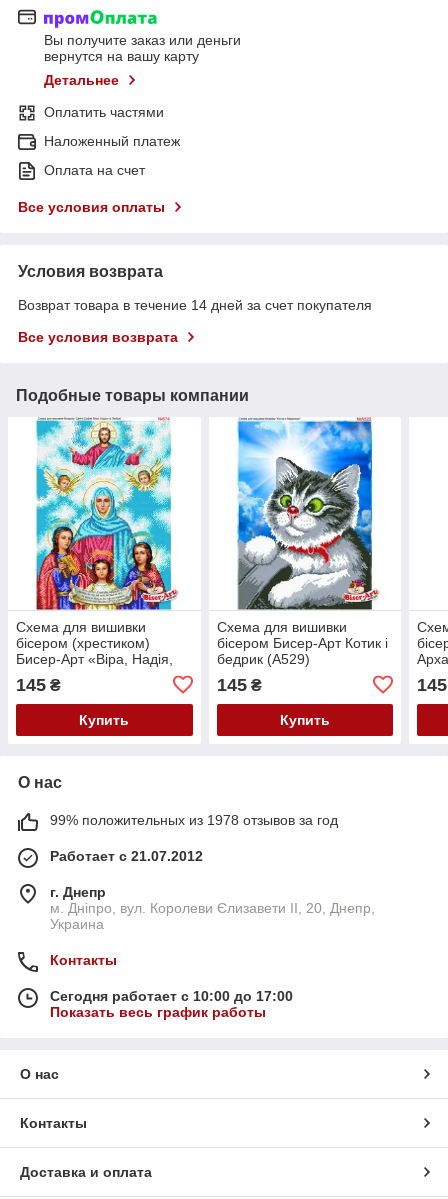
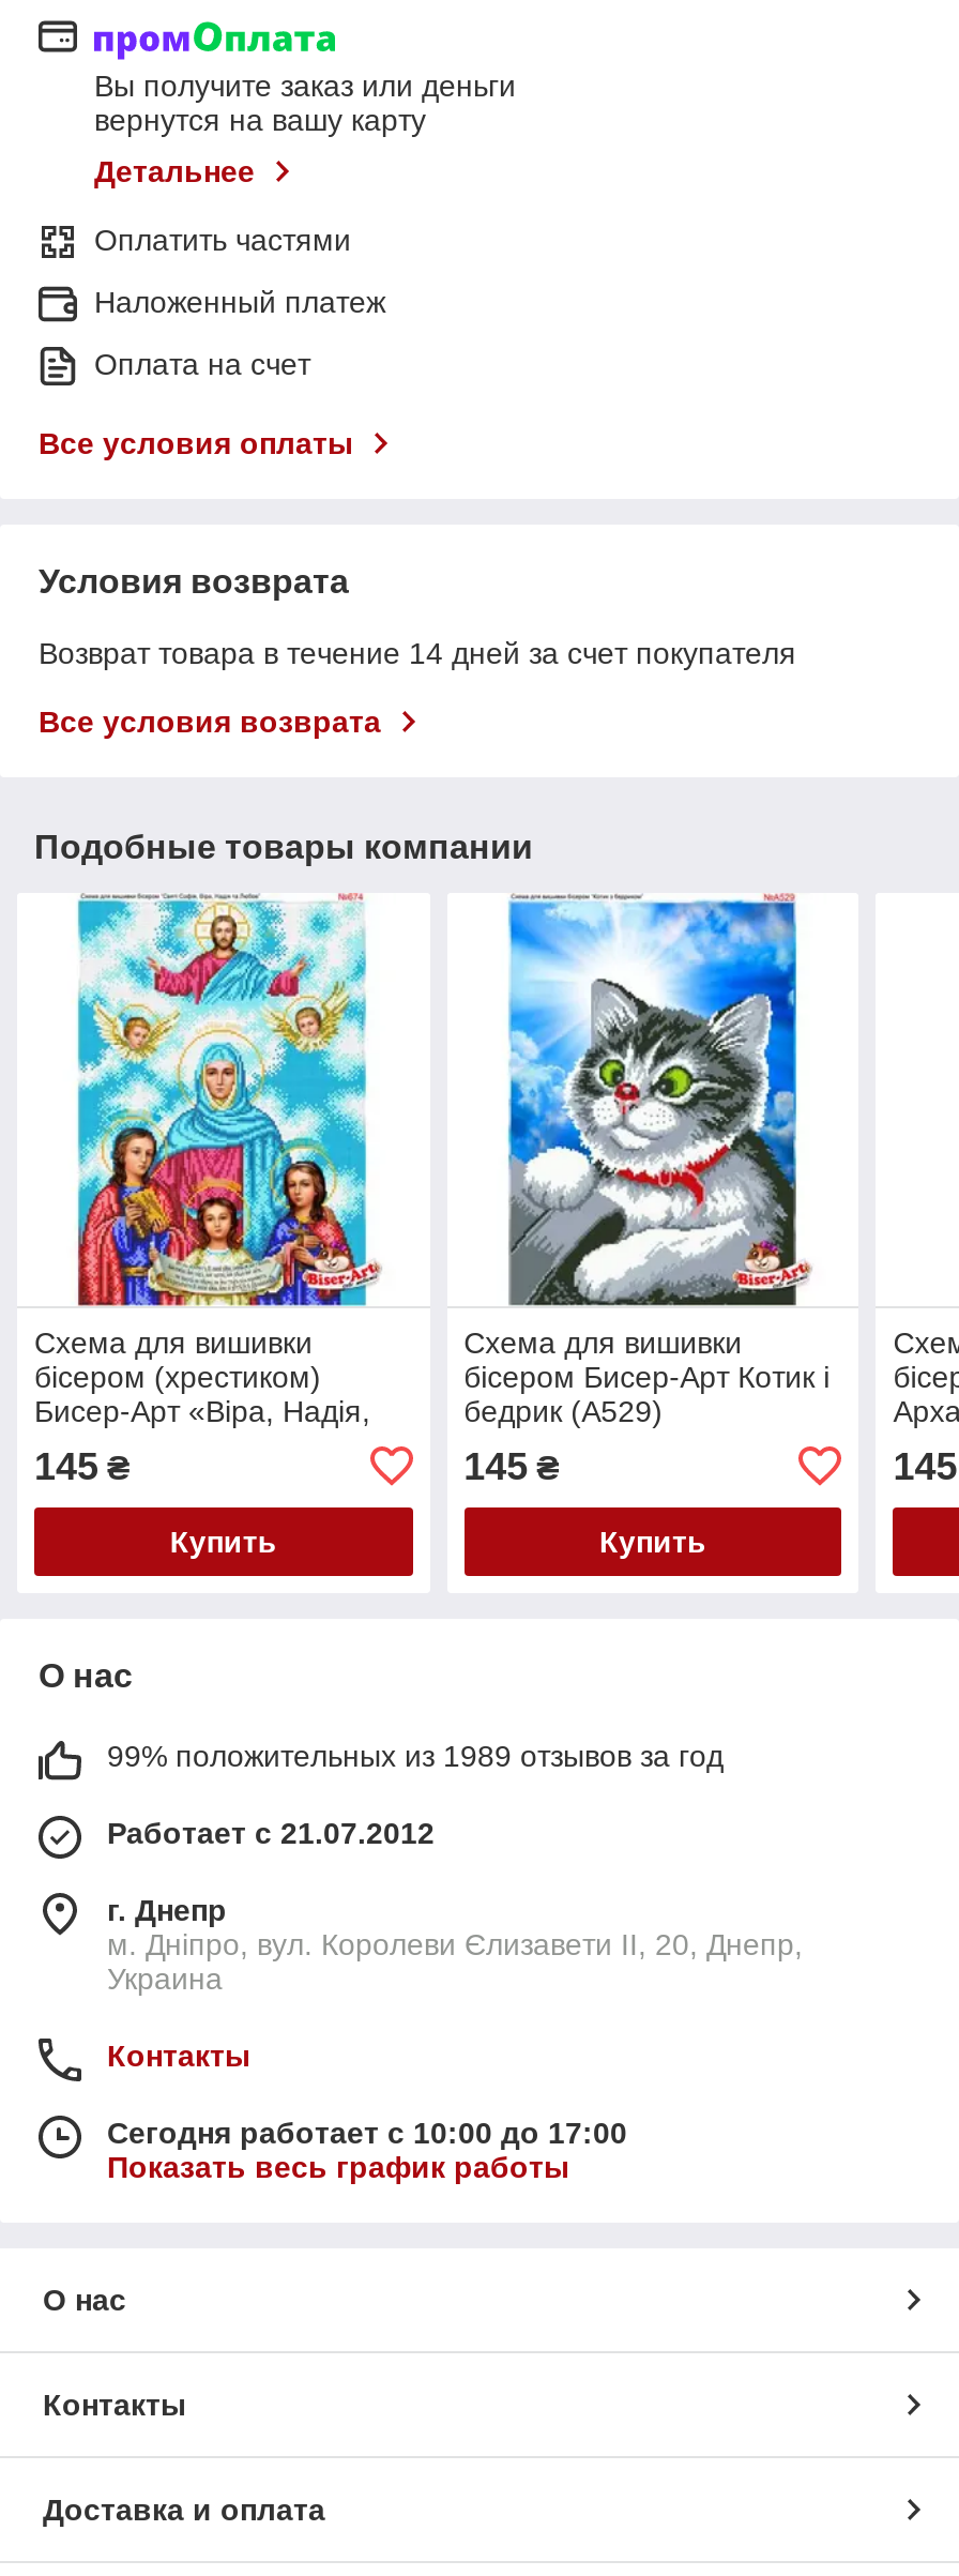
- 99% положительных из 1978 отзывов за год
+ 99% положительных из 1989 отзывов за год
